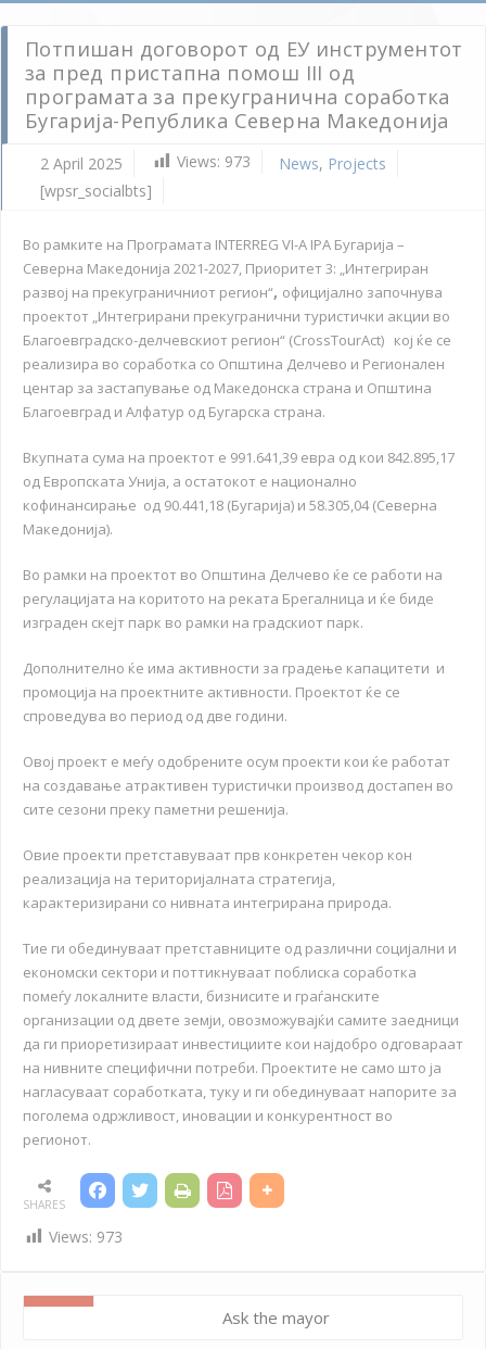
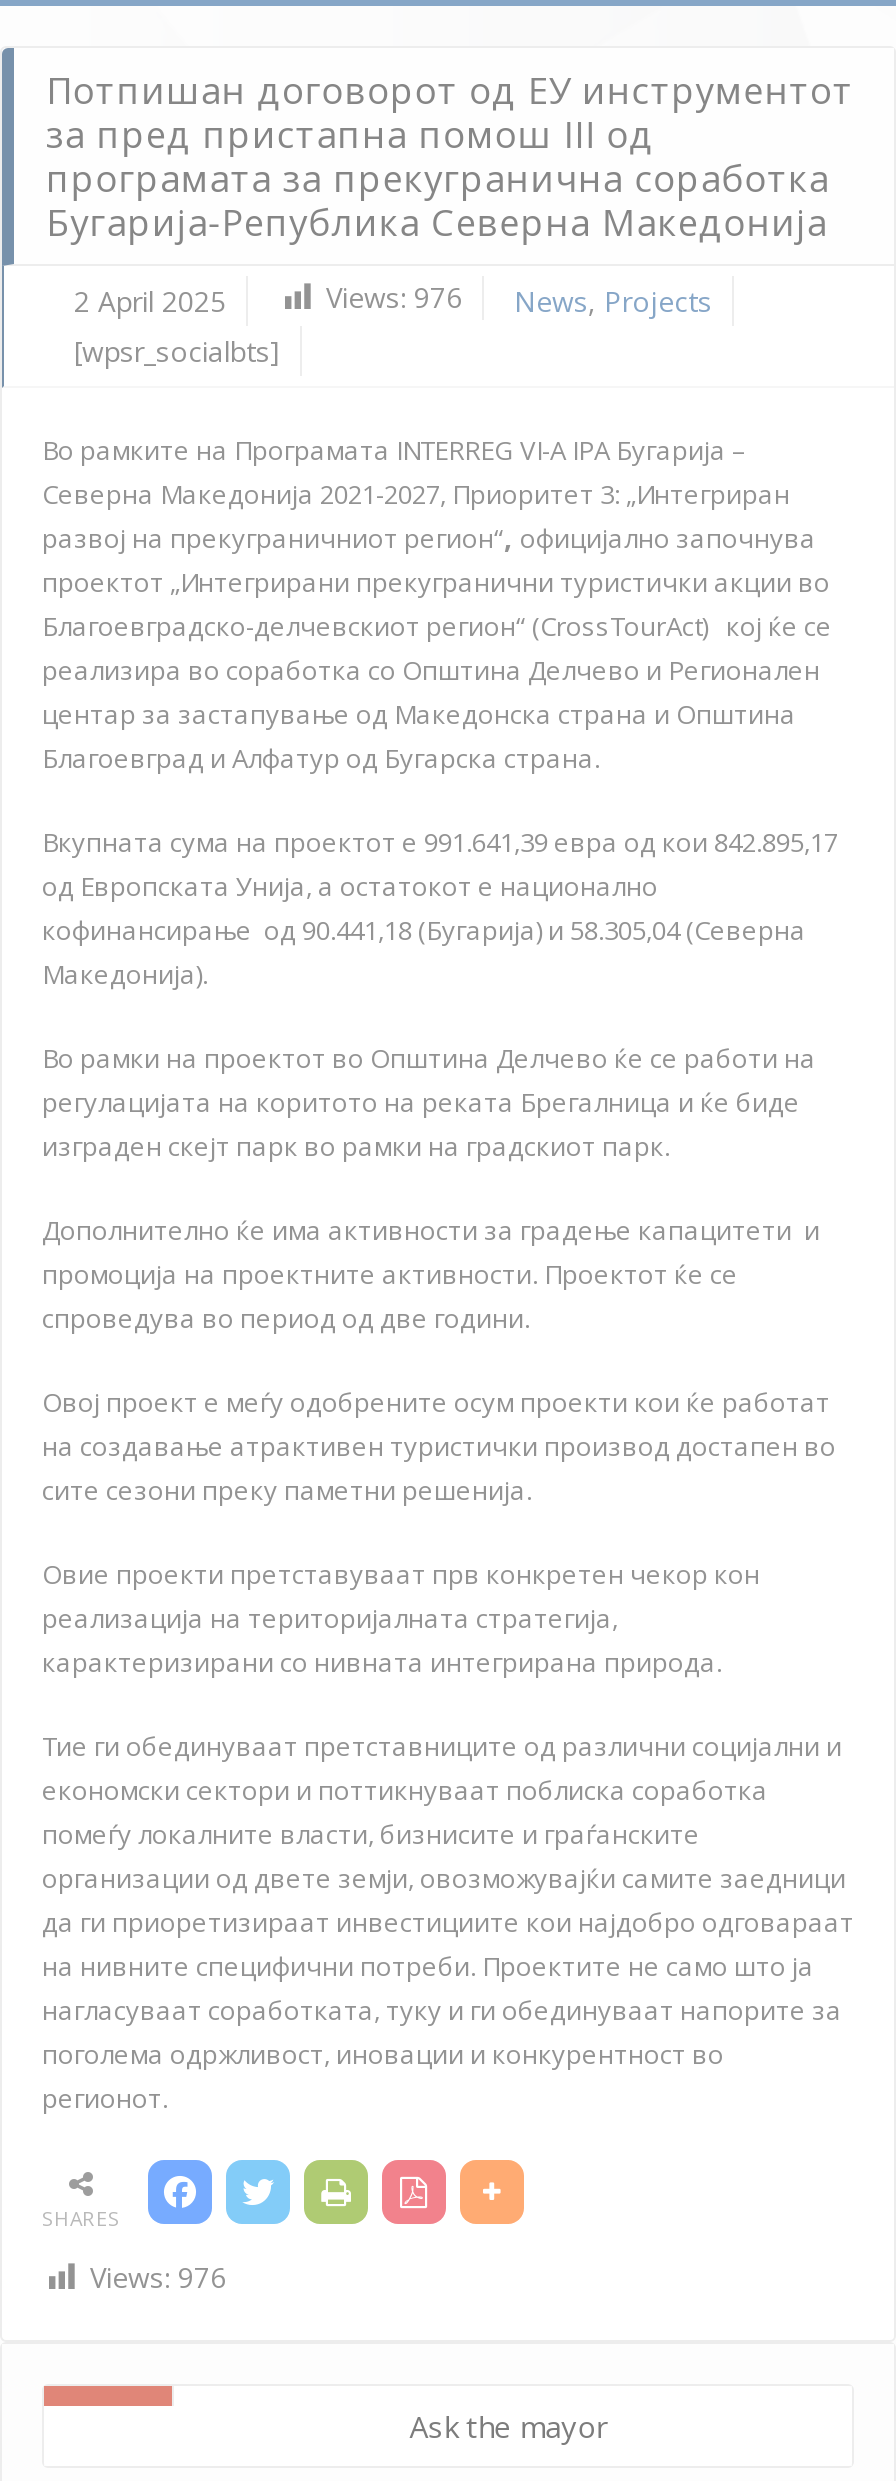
- Views: 973 News, Projects
+ Views: 976 News, Projects

- Views: 973
+ Views: 976
